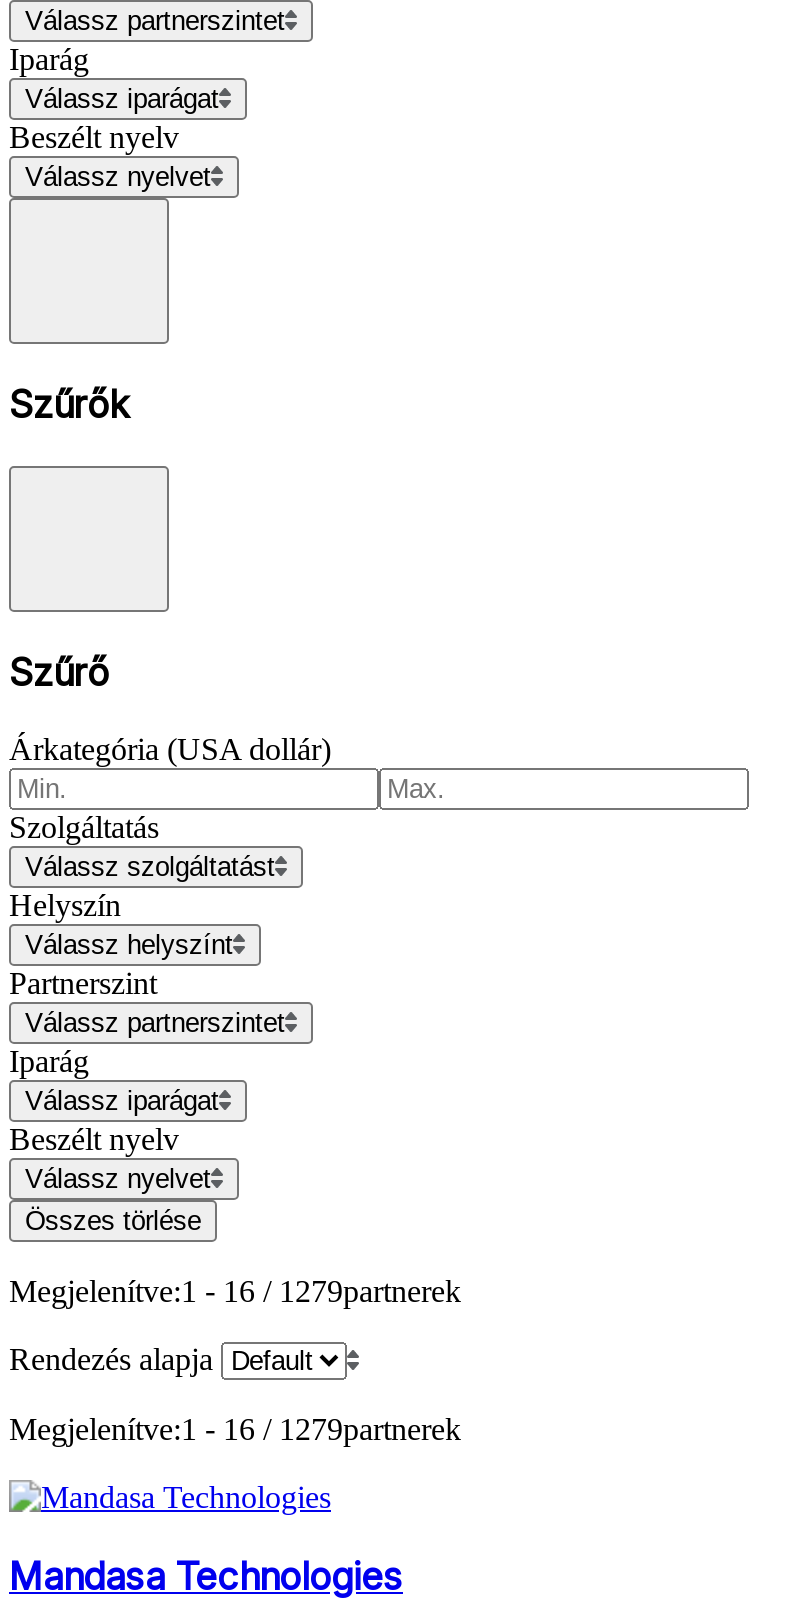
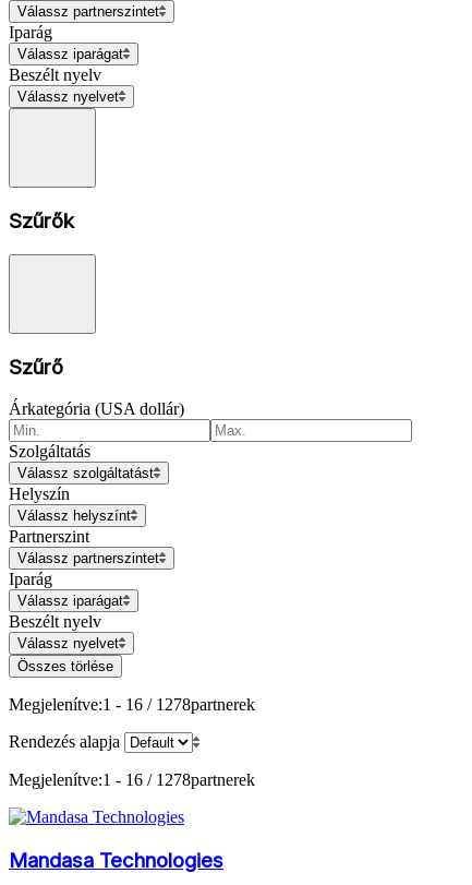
- Megjelenítve:1 - 16 / 1279partnerek
+ Megjelenítve:1 - 16 / 1278partnerek

- Megjelenítve:1 - 16 / 1279partnerek
+ Megjelenítve:1 - 16 / 1278partnerek
